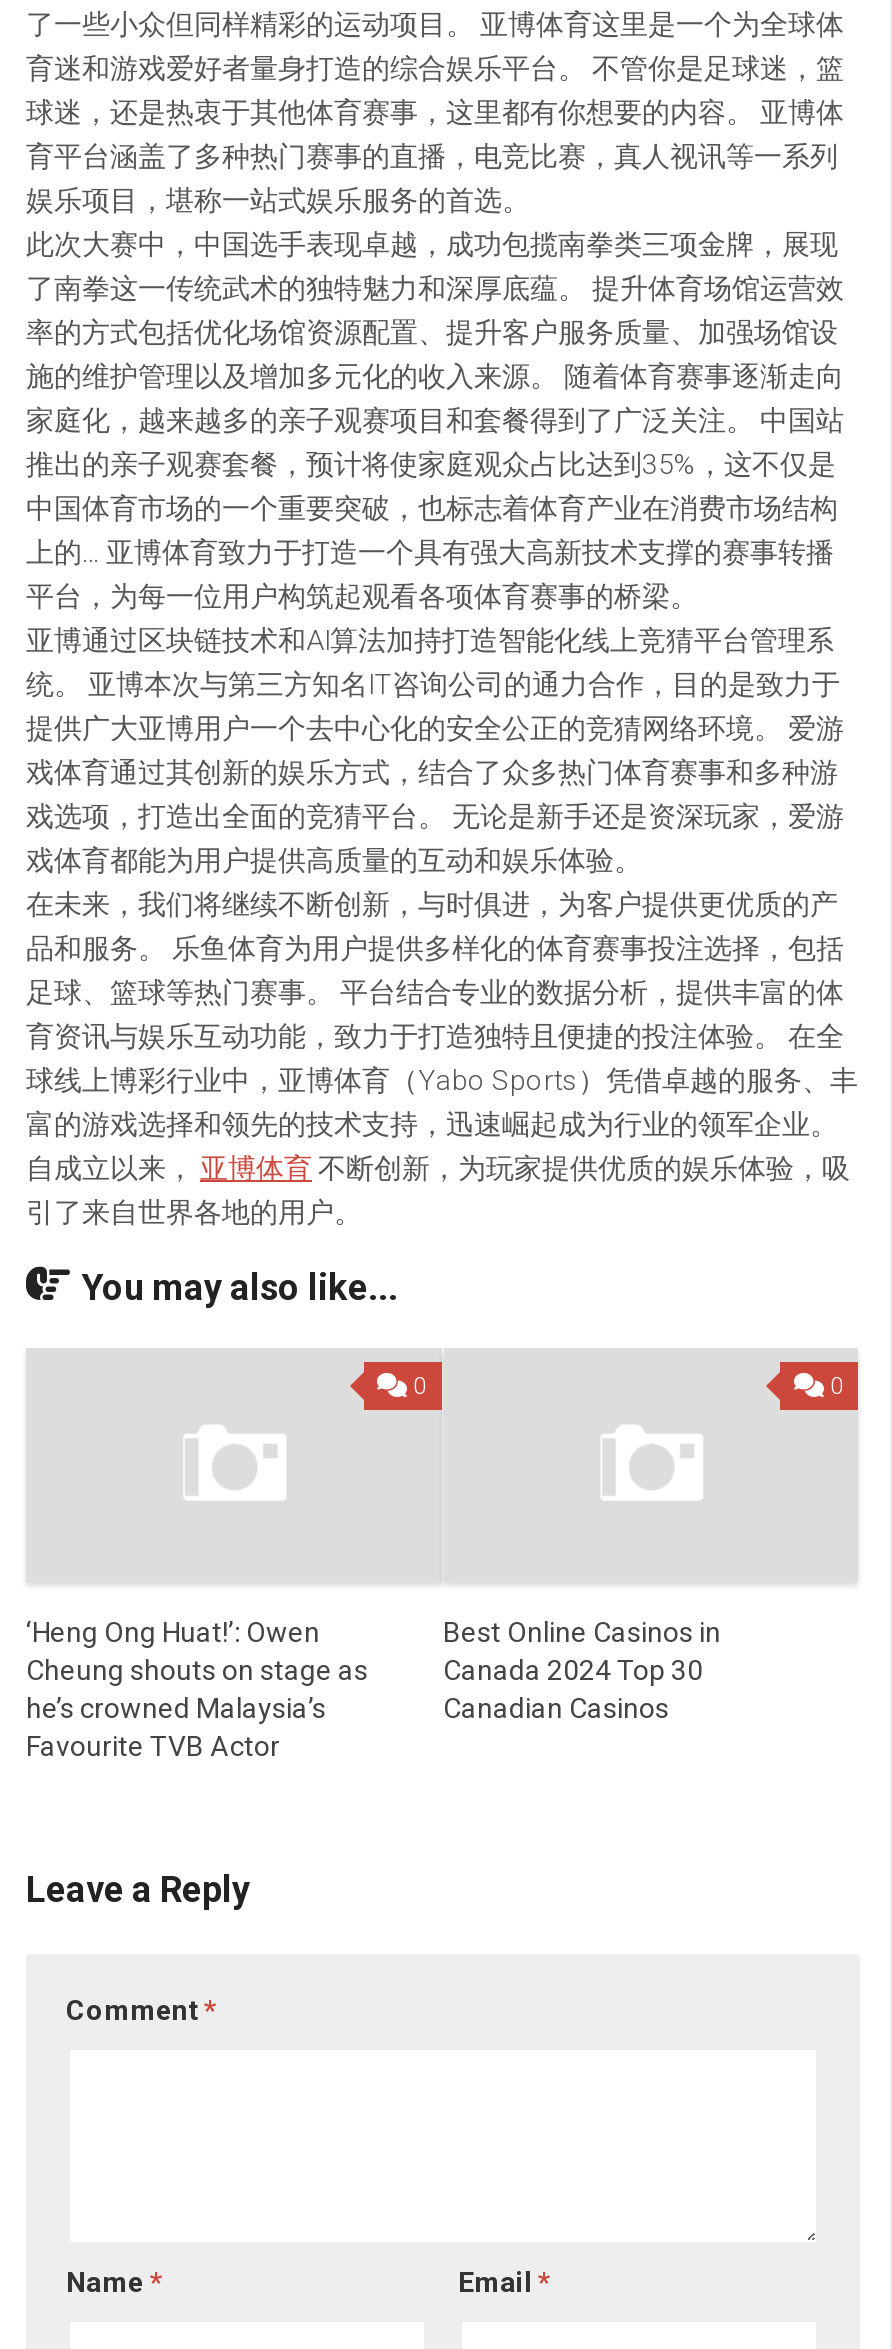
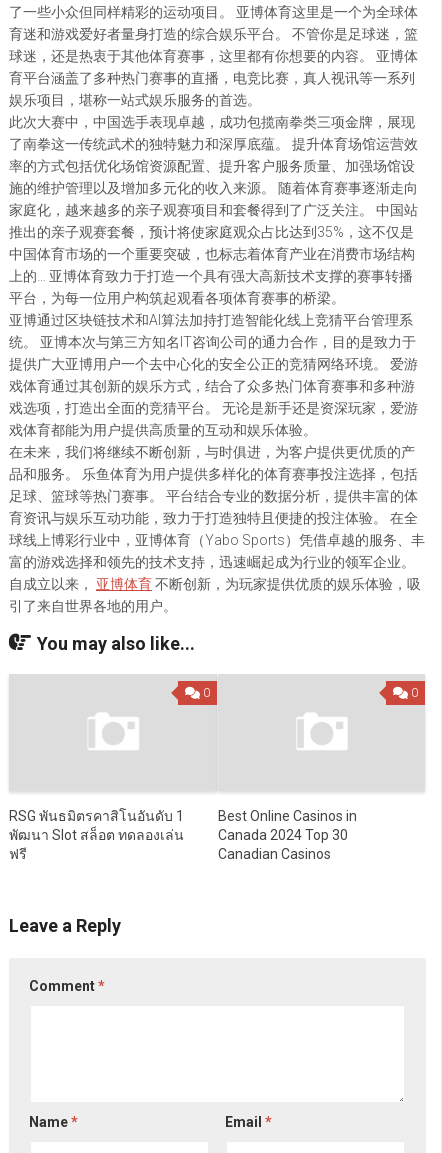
- ‘Heng Ong Huat!’: Owen
- Cheung shouts on stage as
- he’s crowned Malaysia’s
- Favourite TVB Actor
+ RSG พันธมิตรคาสิโนอันดับ 1
+ พัฒนา Slot สล็อต ทดลองเล่น
+ ฟรี
